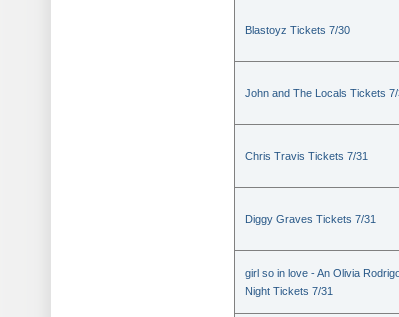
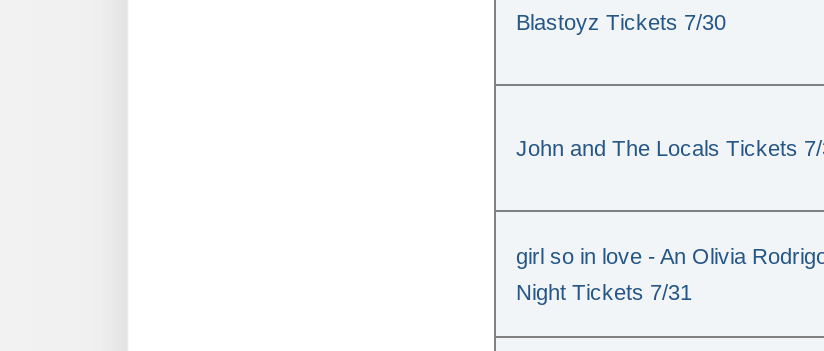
- Chris Travis Tickets 7/31

- Diggy Graves Tickets 7/31
